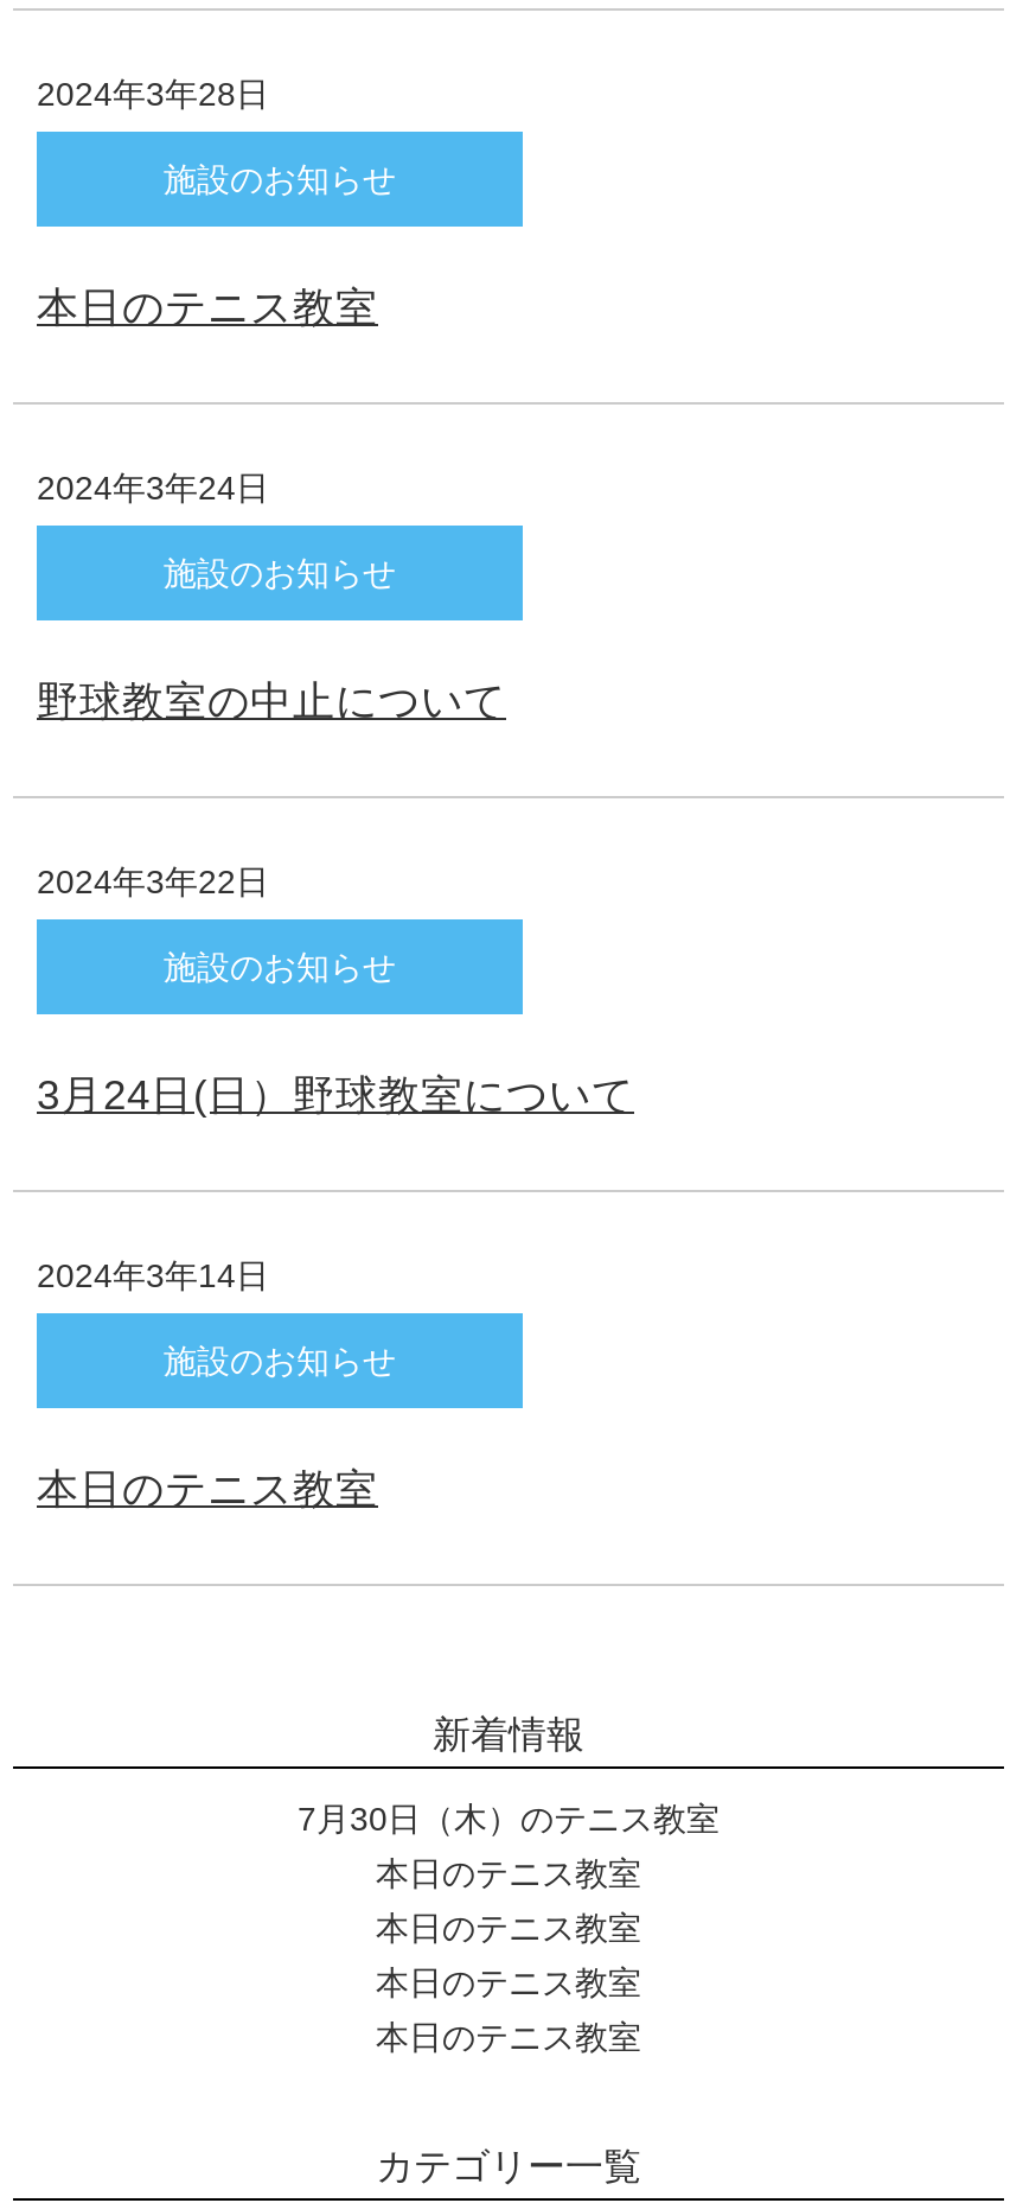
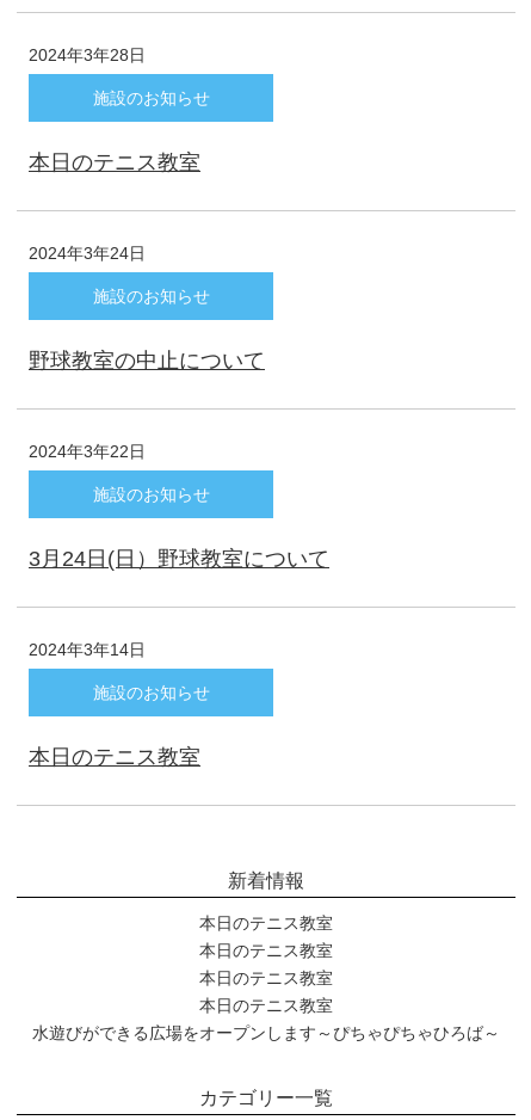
- 7月30日（木）のテニス教室

moved up: 本日のテニス教室 | 本日のテニス教室 | 本日のテニス教室 | 本日のテニス教室

+ 水遊びができる広場をオープンします～ぴちゃぴちゃひろば～
